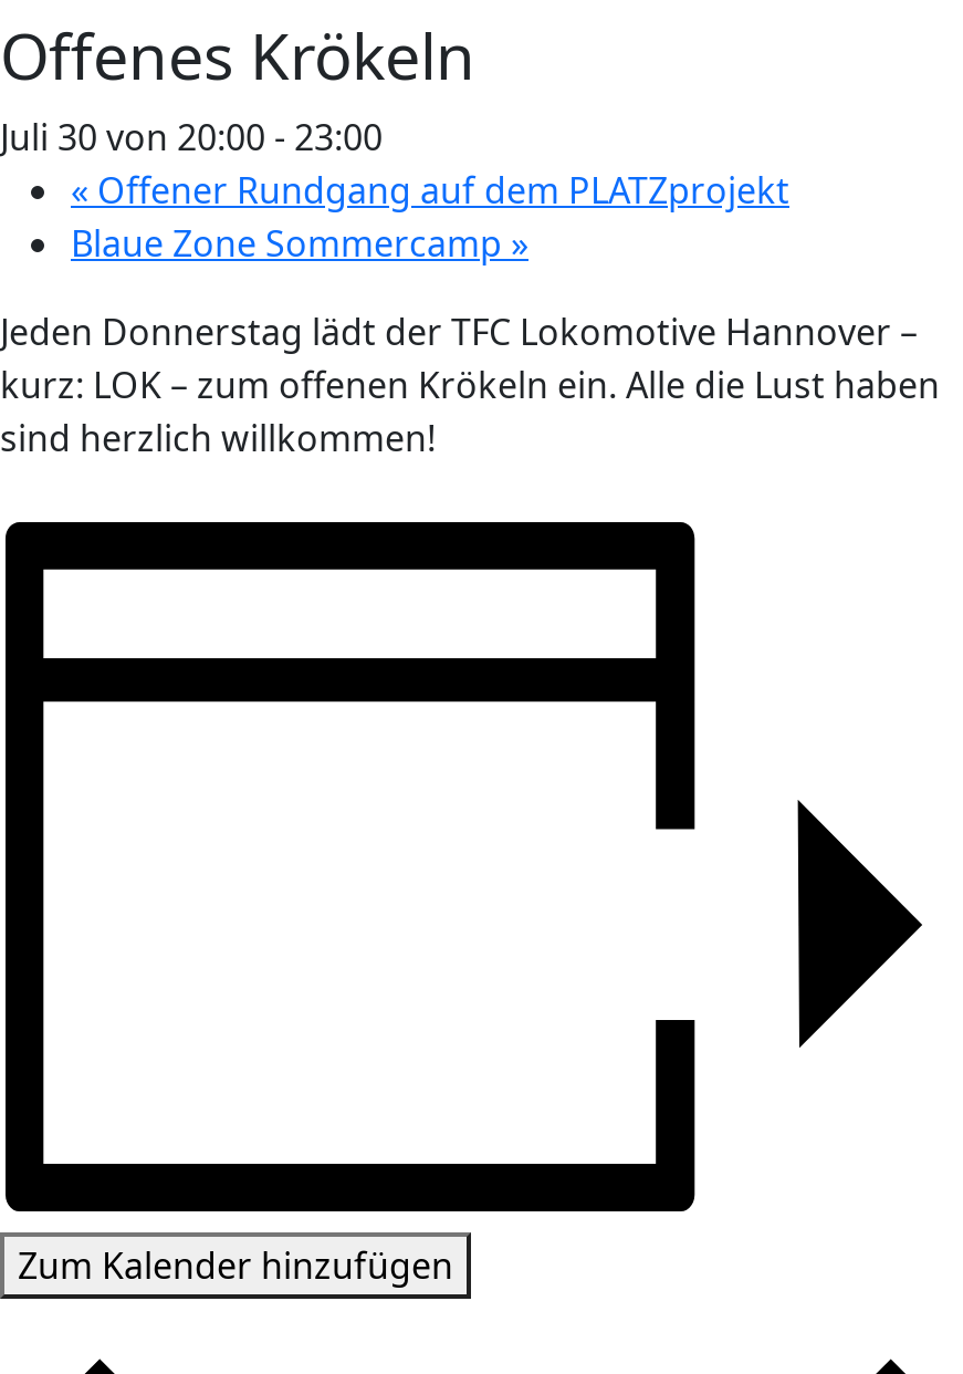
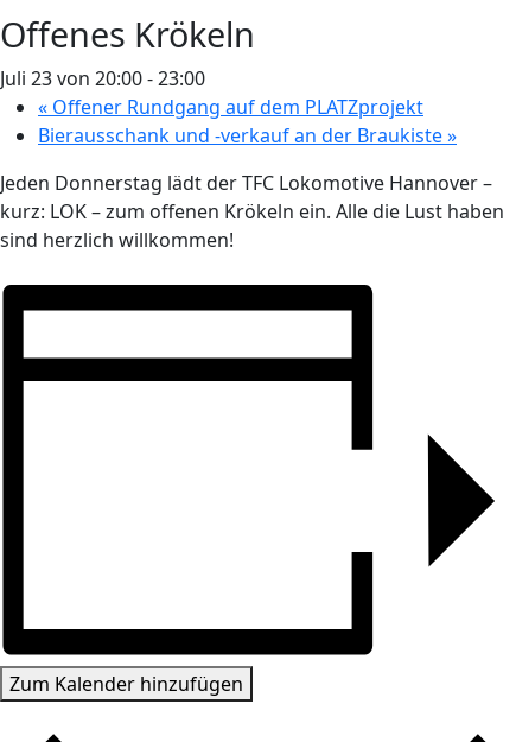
- Juli 30 von 20:00 - 23:00
+ Juli 23 von 20:00 - 23:00

- Blaue Zone Sommercamp»
+ Bierausschank und -verkauf an der Braukiste»
